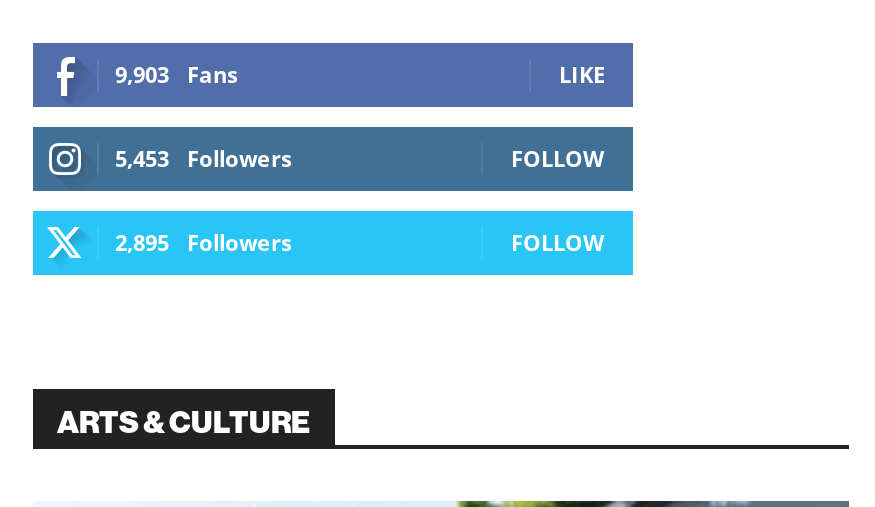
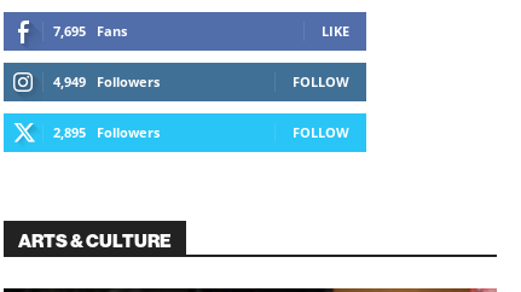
- 9,903 Fans
+ 7,695 Fans

- 5,453 Followers
+ 4,949 Followers
